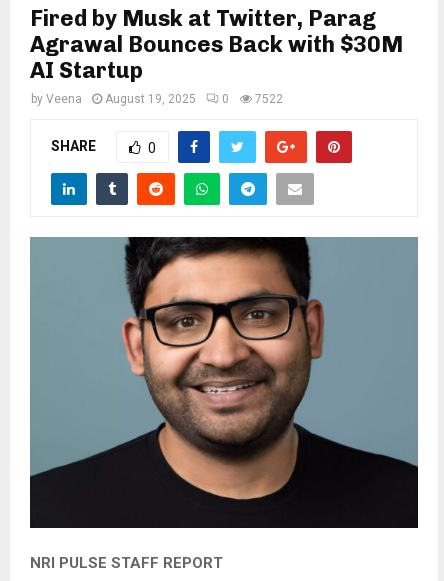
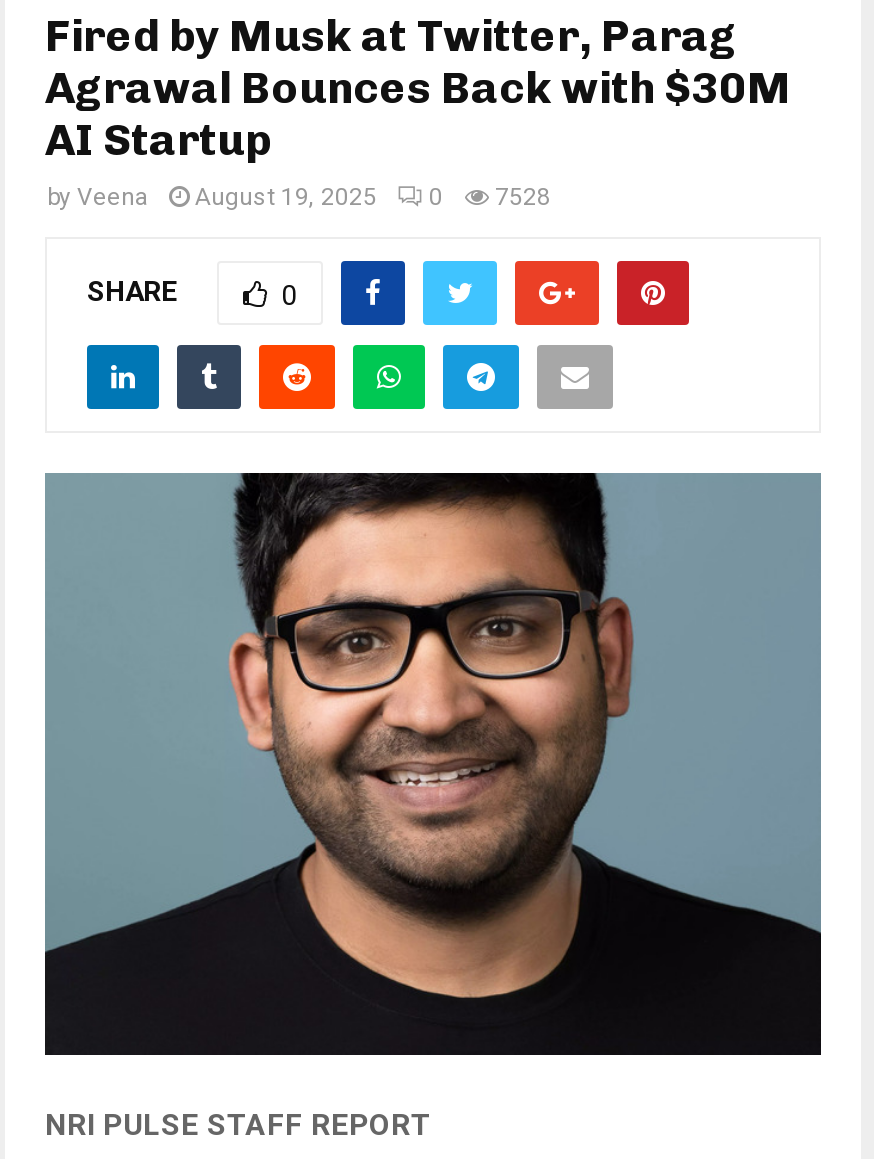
- by Veena August 19, 2025 0 7522
+ by Veena August 19, 2025 0 7528
